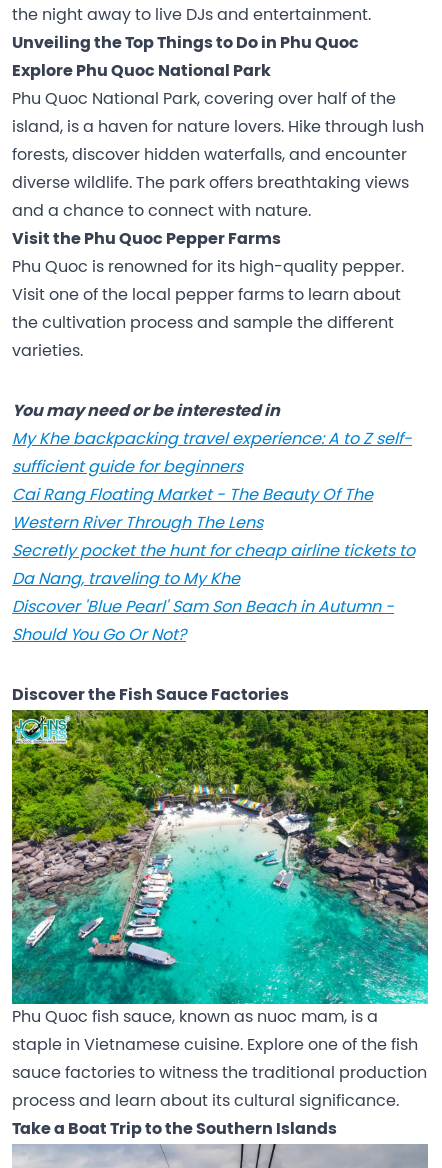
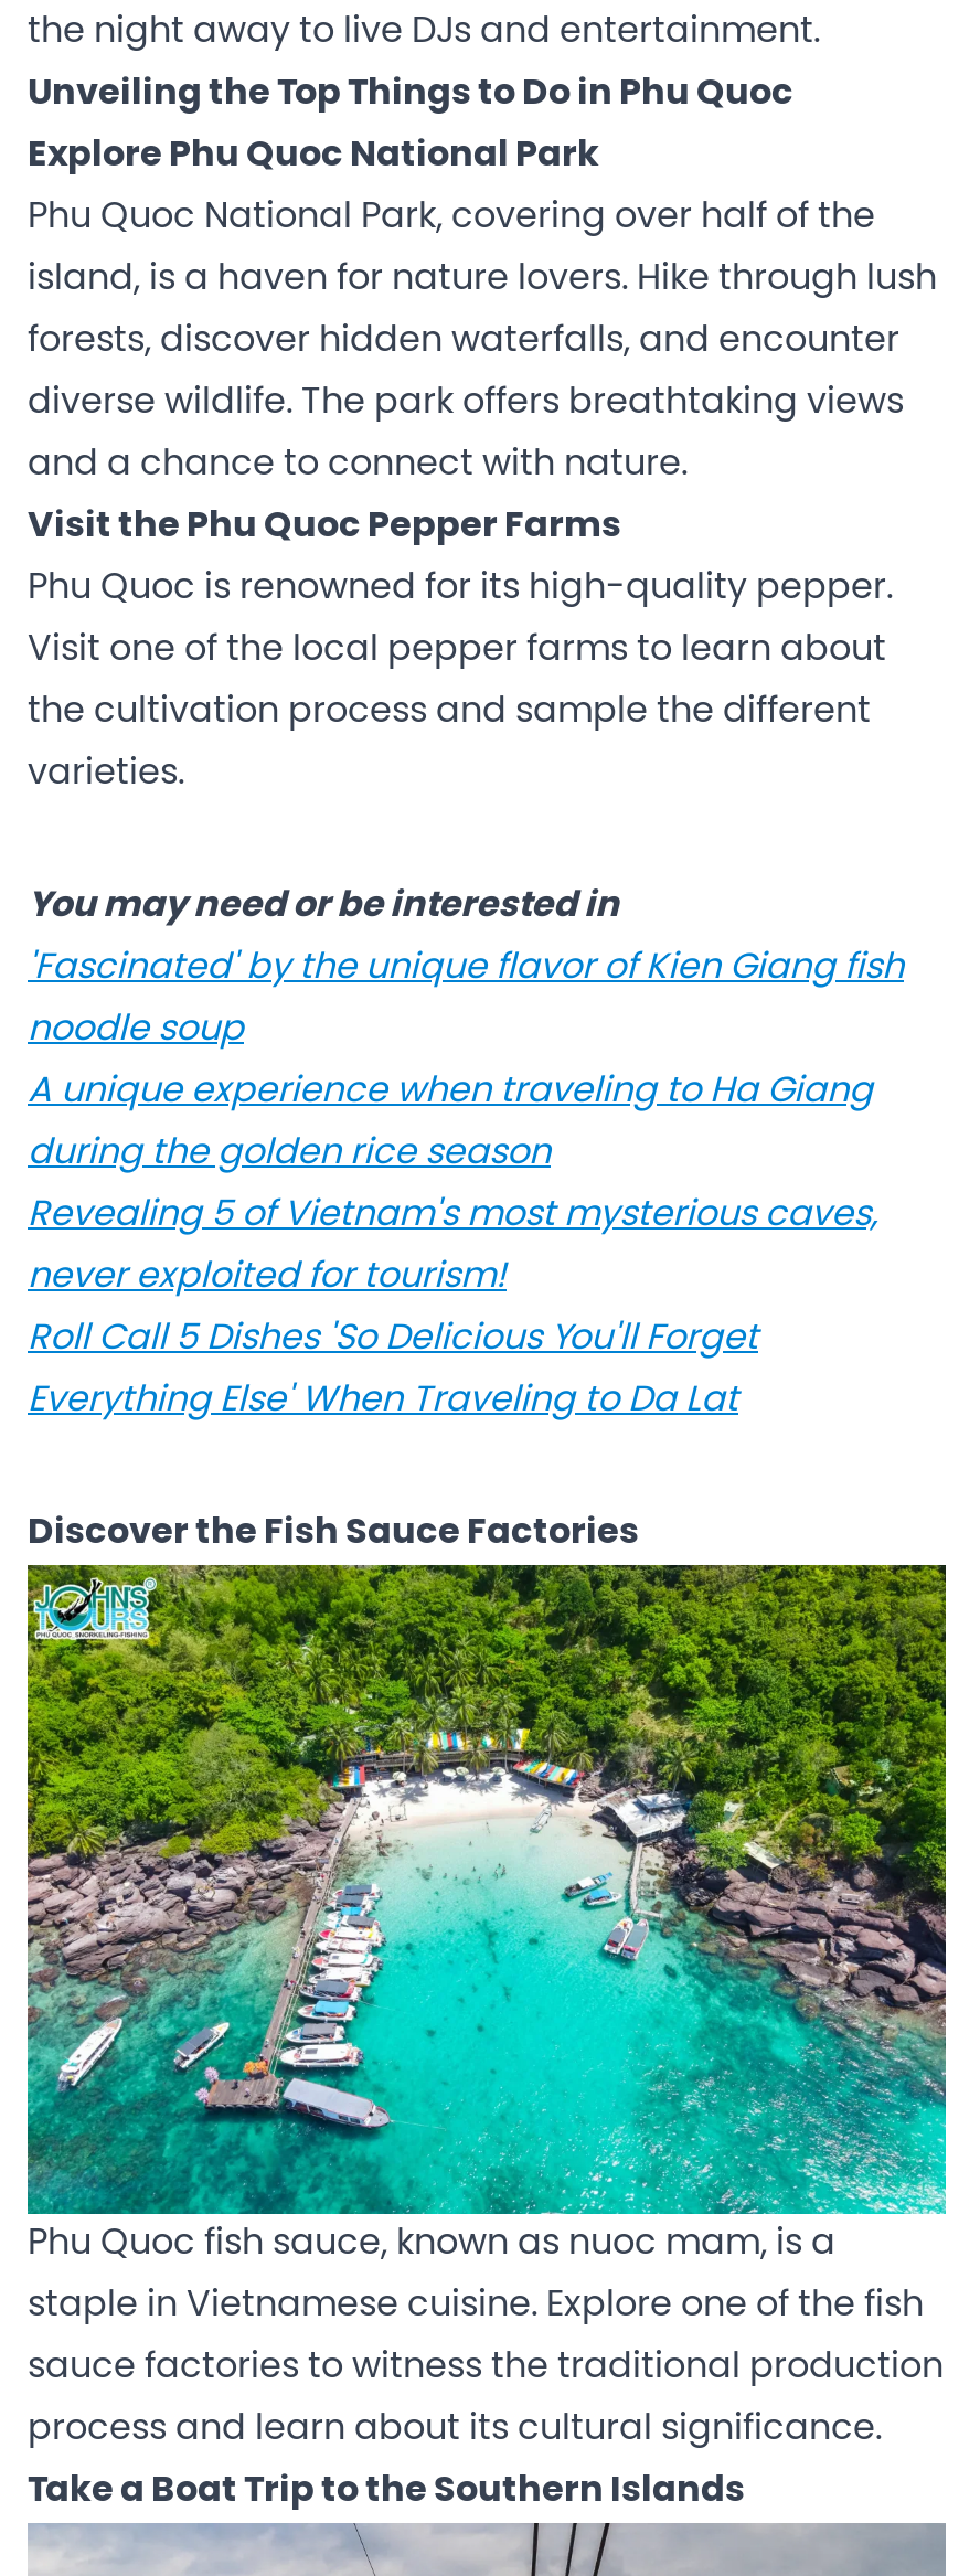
- My Khe backpacking travel experience: A to Z self-
+ 'Fascinated' by the unique flavor of Kien Giang fish

- sufficient guide for beginners
+ noodle soup

- Cai Rang Floating Market - The Beauty Of The
+ A unique experience when traveling to Ha Giang

- Western River Through The Lens
+ during the golden rice season

- Secretly pocket the hunt for cheap airline tickets to
+ Revealing 5 of Vietnam's most mysterious caves,

- Da Nang, traveling to My Khe
+ never exploited for tourism!

- Discover 'Blue Pearl' Sam Son Beach in Autumn -
+ Roll Call 5 Dishes 'So Delicious You'll Forget

- Should You Go Or Not?
+ Everything Else' When Traveling to Da Lat
